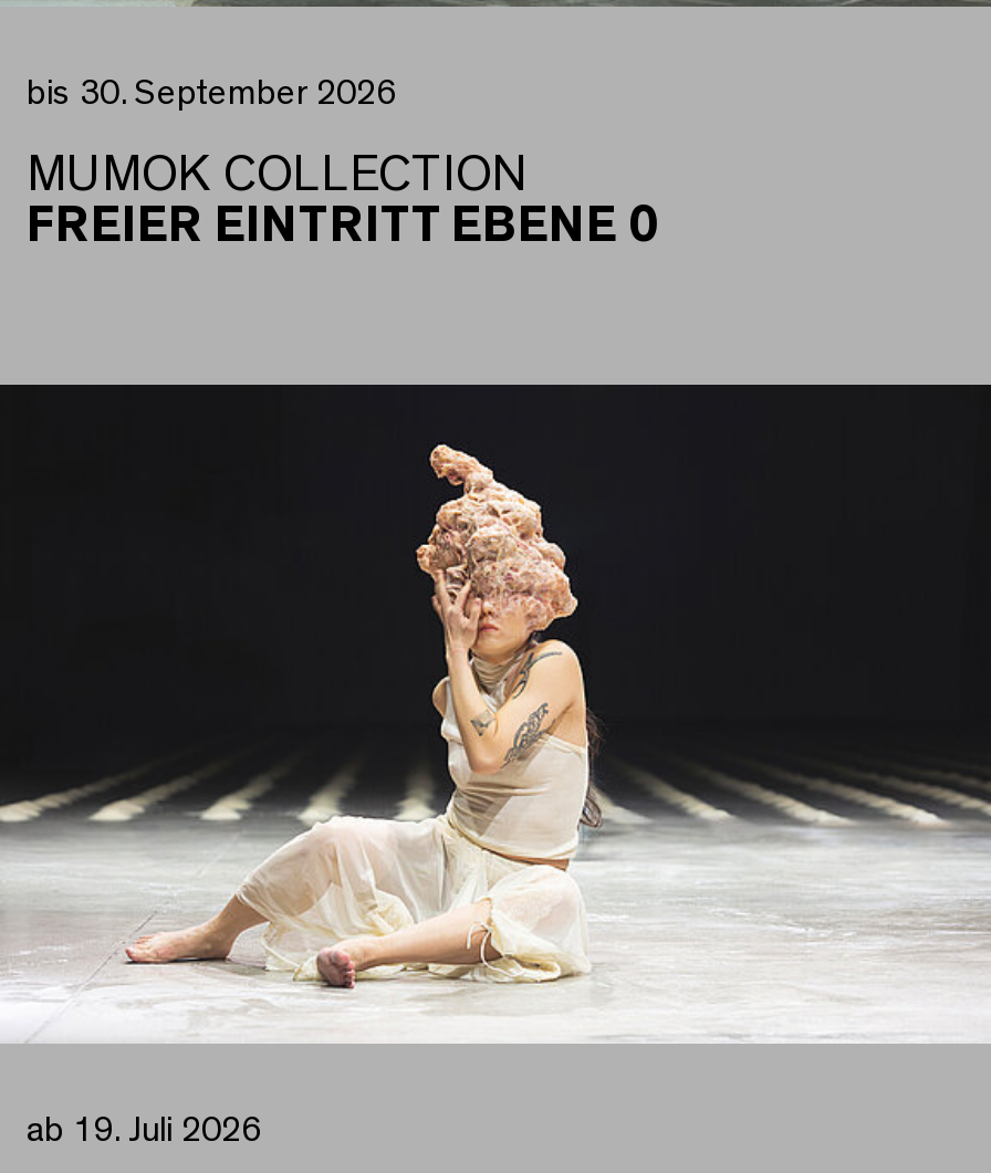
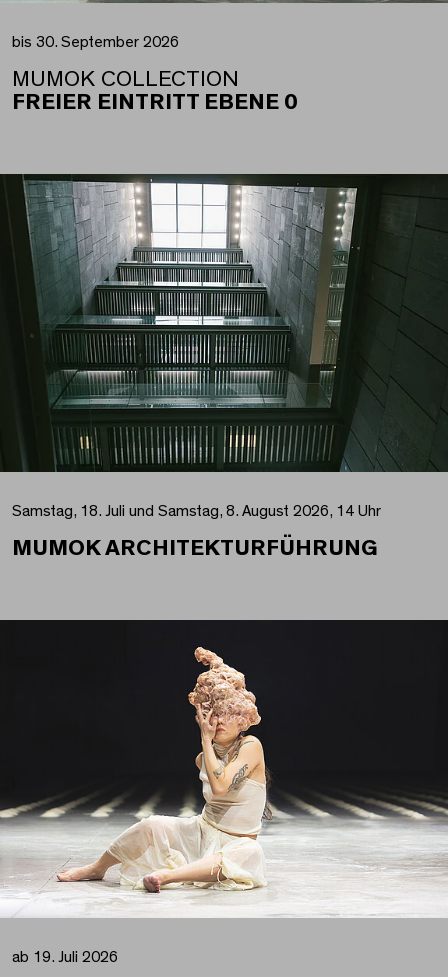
+ [image]
+ Samstag, 18. Juli und Samstag, 8. August 2026, 14 Uhr
+ MUMOK ARCHITEKTURFÜHRUNG
